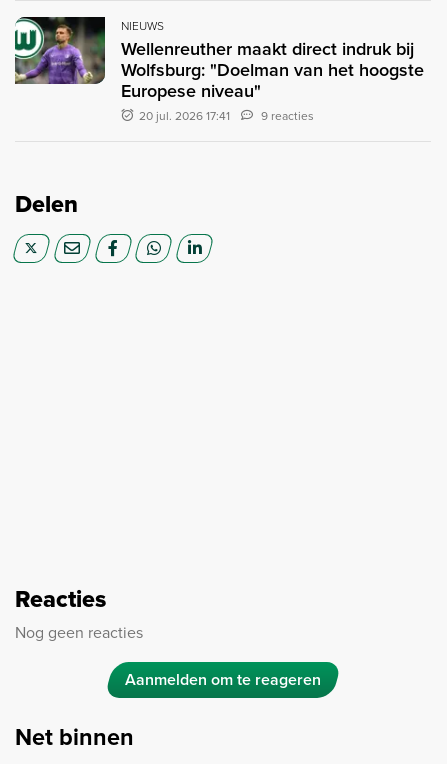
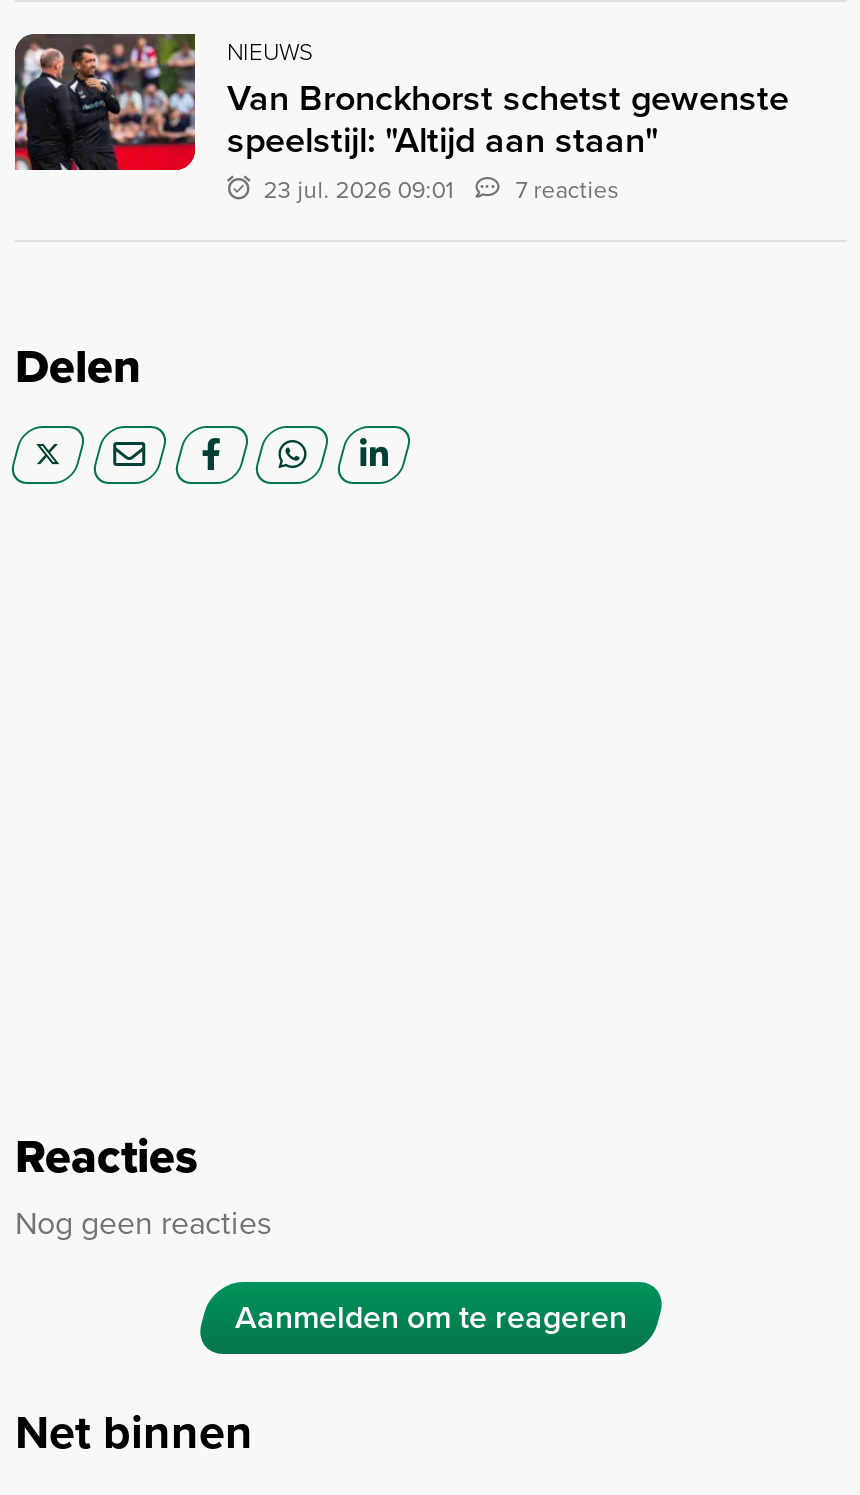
- [image]
- Wellenreuther maakt direct indruk bij
- Wolfsburg: "Doelman van het hoogste
- Europese niveau"
- 20 jul. 2026 17:41
- 9 reacties
+ [image]
+ Van Bronckhorst schetst gewenste
+ speelstijl: "Altijd aan staan"
+ 23 jul. 2026 09:01
+ 7 reacties
